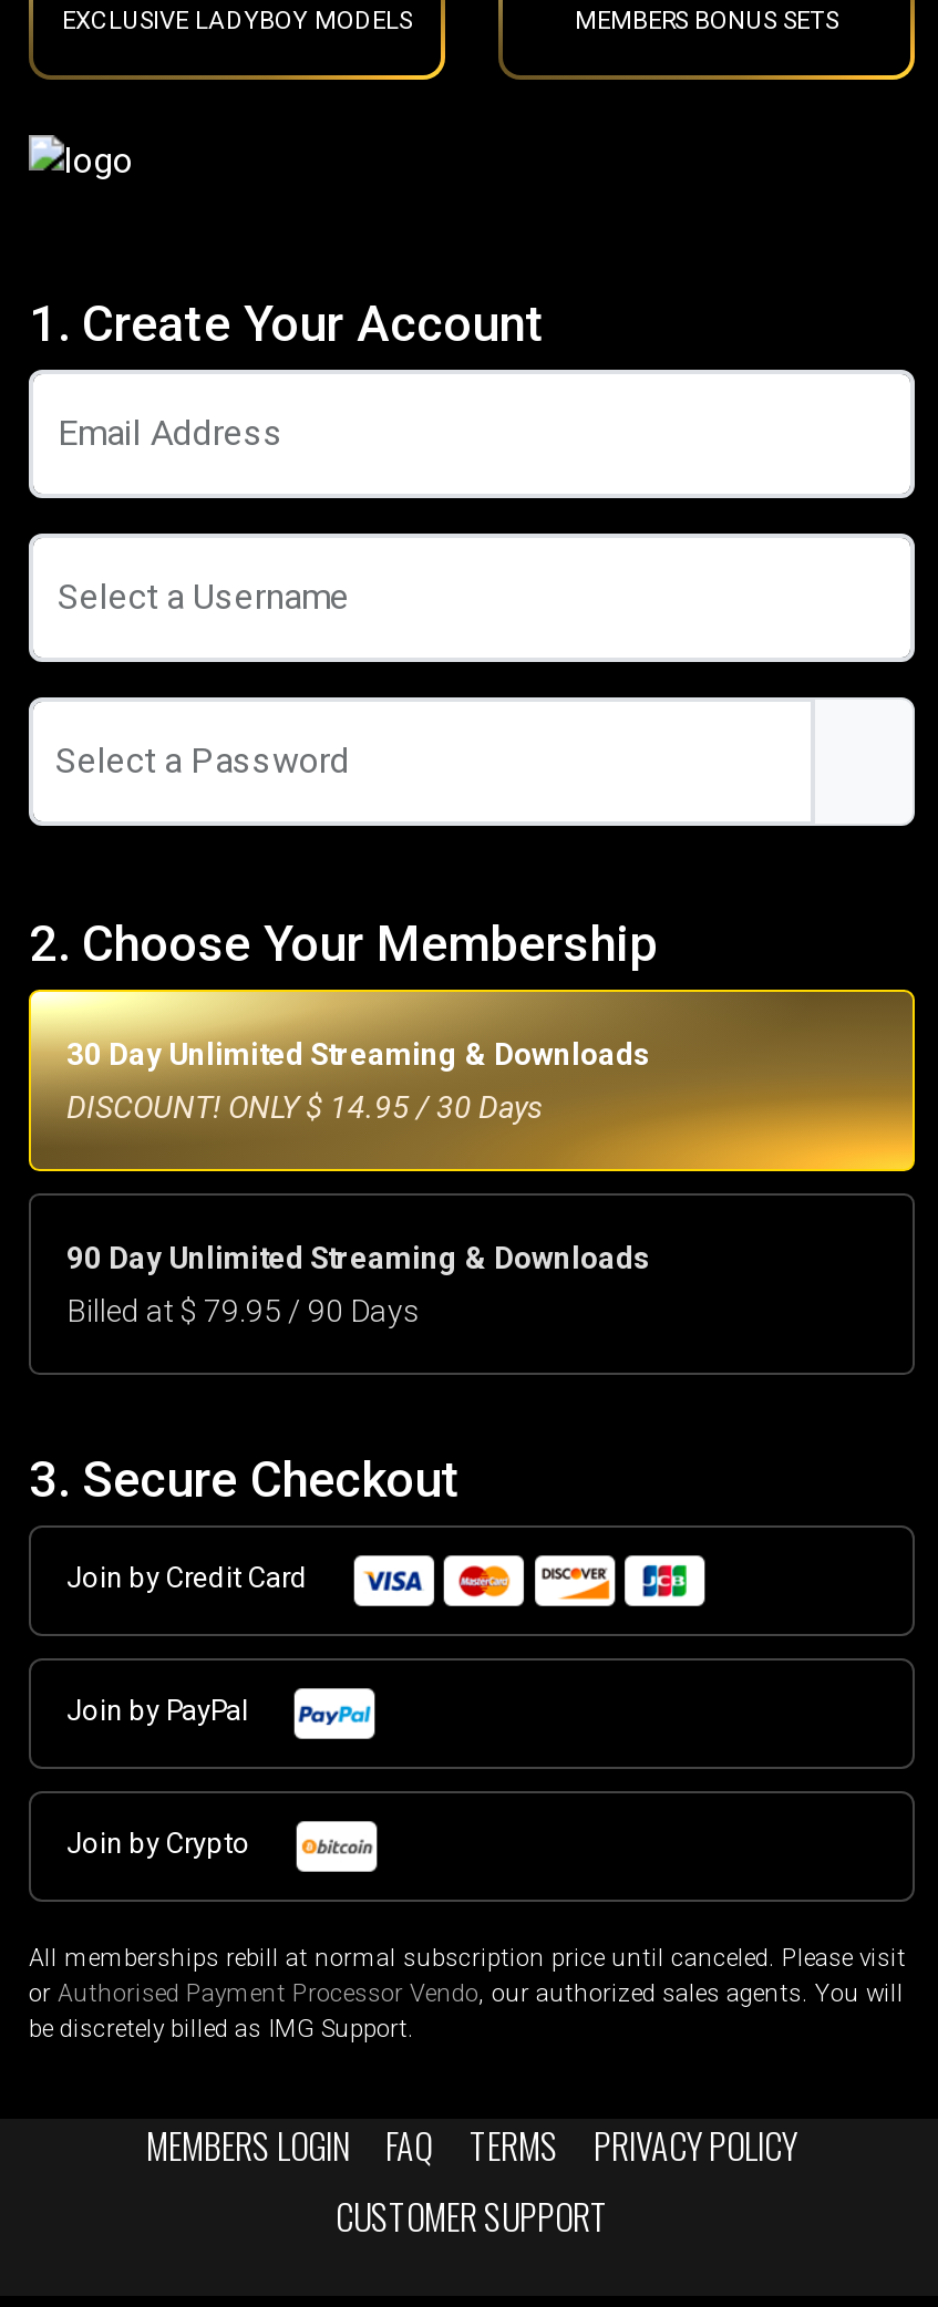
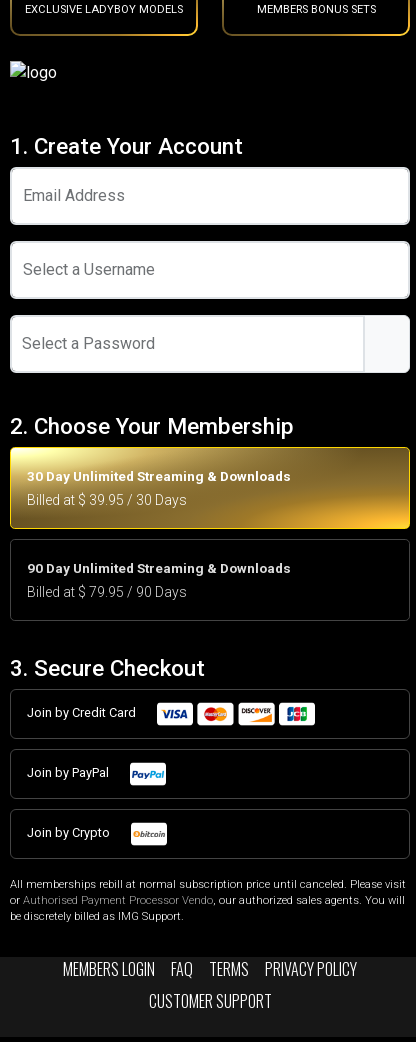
- DISCOUNT! ONLY $ 14.95 / 30 Days
+ Billed at $ 39.95 / 30 Days
